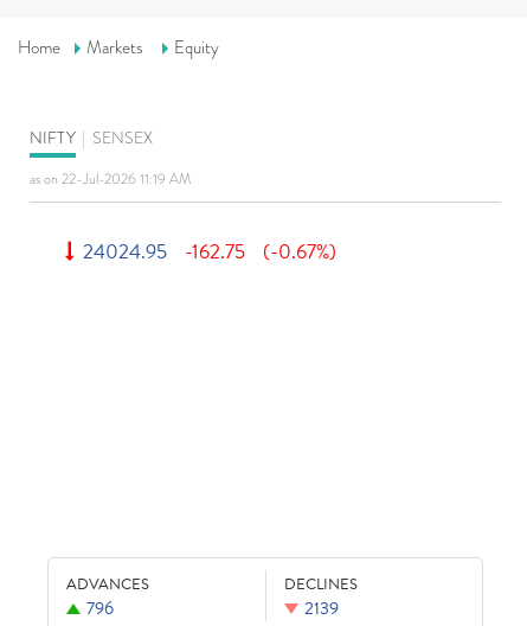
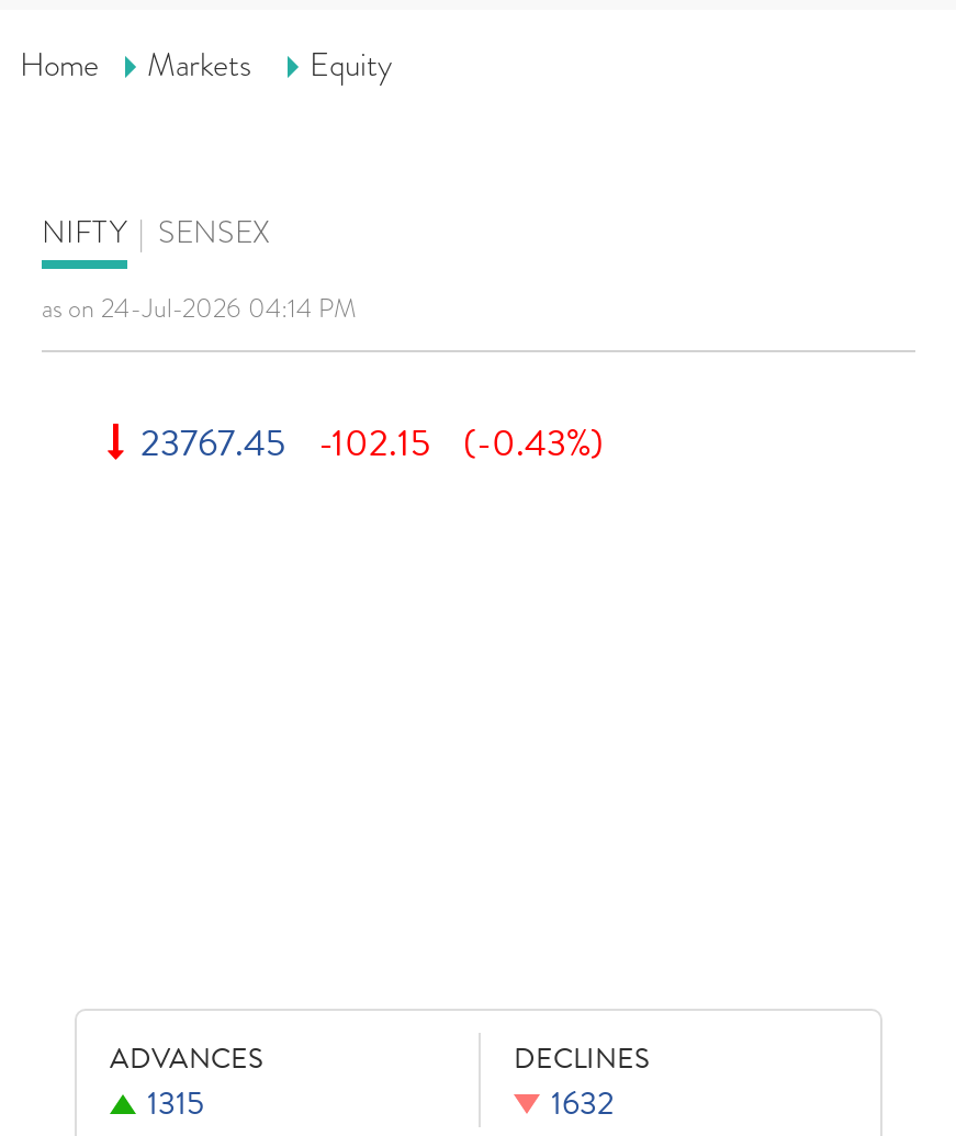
- as on 22-Jul-2026 11:19 AM
+ as on 24-Jul-2026 04:14 PM

- 24024.95 -162.75 (-0.67%)
+ 23767.45 -102.15 (-0.43%)

- 796
+ 1315

- 2139
+ 1632
